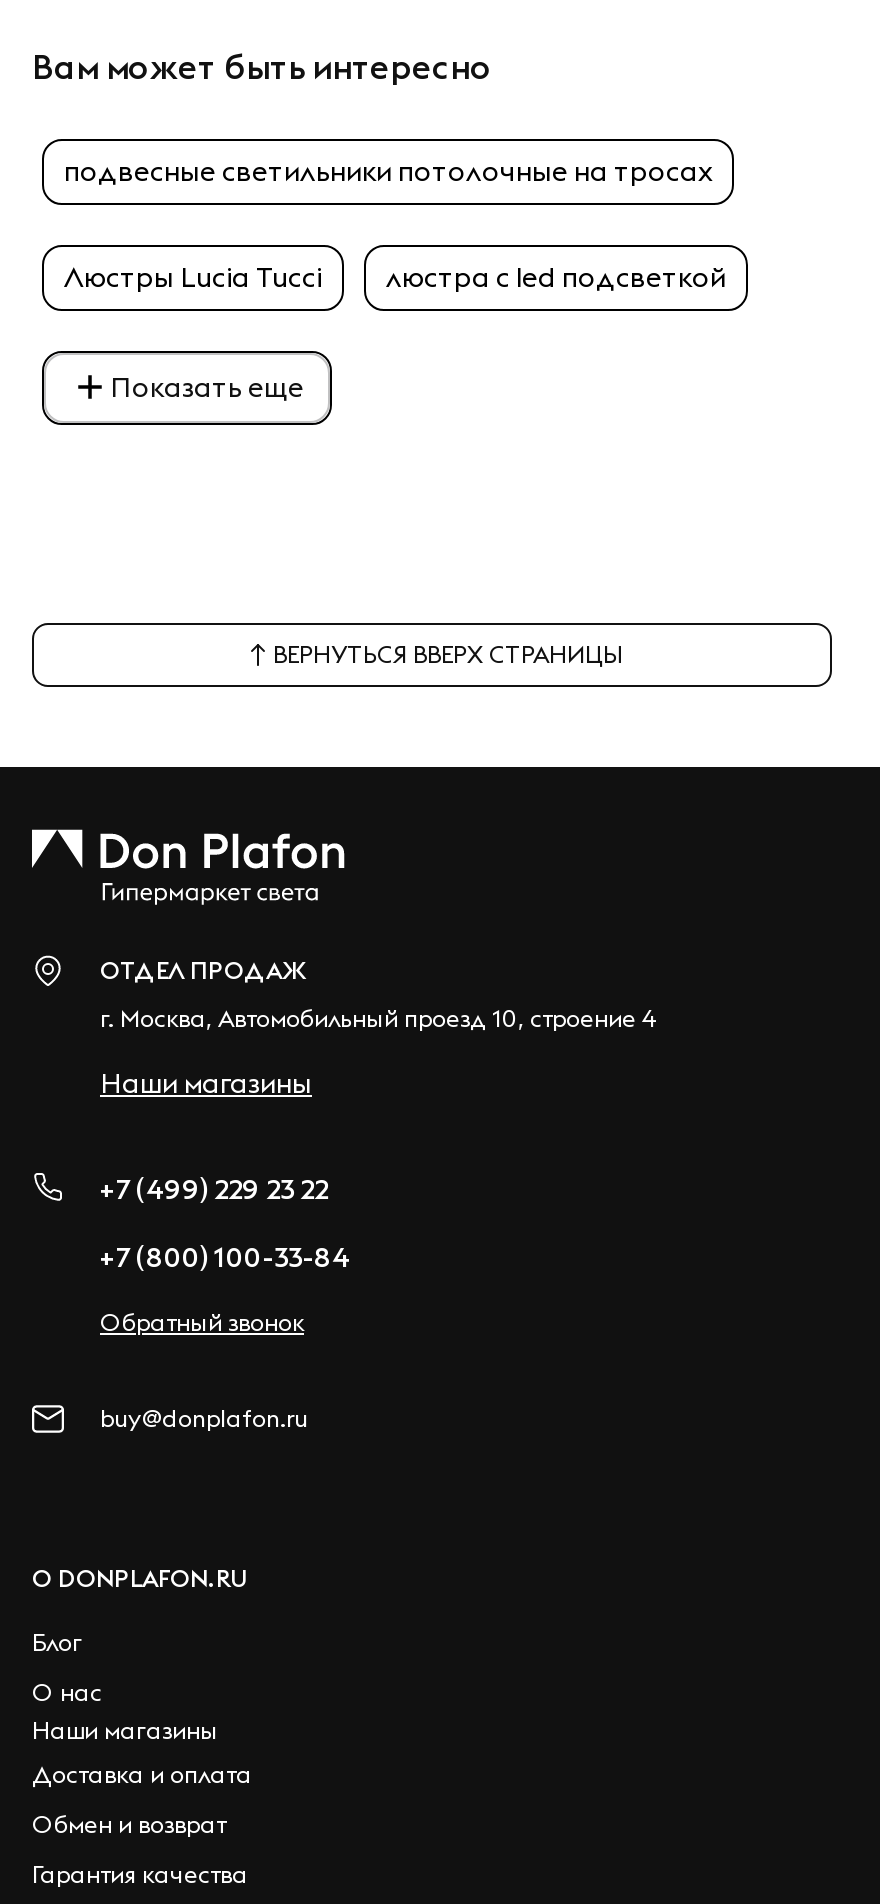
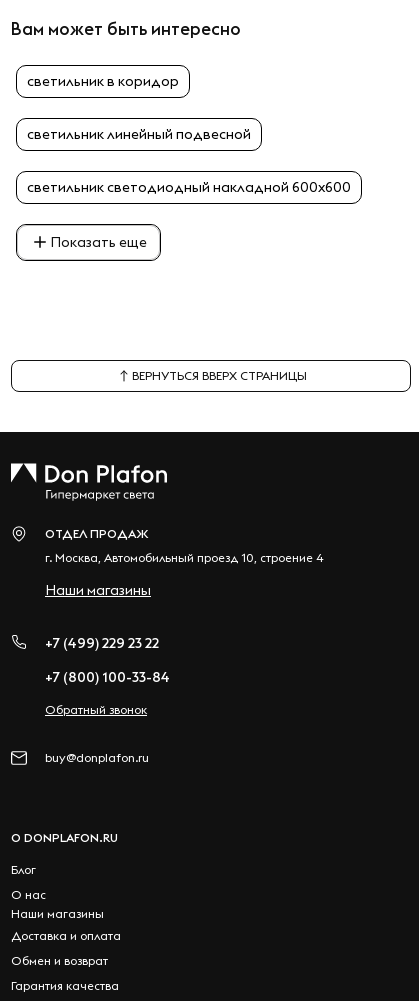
- подвесные светильники потолочные на тросах
- Люстры Lucia Tucci
- люстра с led подсветкой
+ светильник в коридор
+ светильник линейный подвесной
+ светильник светодиодный накладной 600х600
